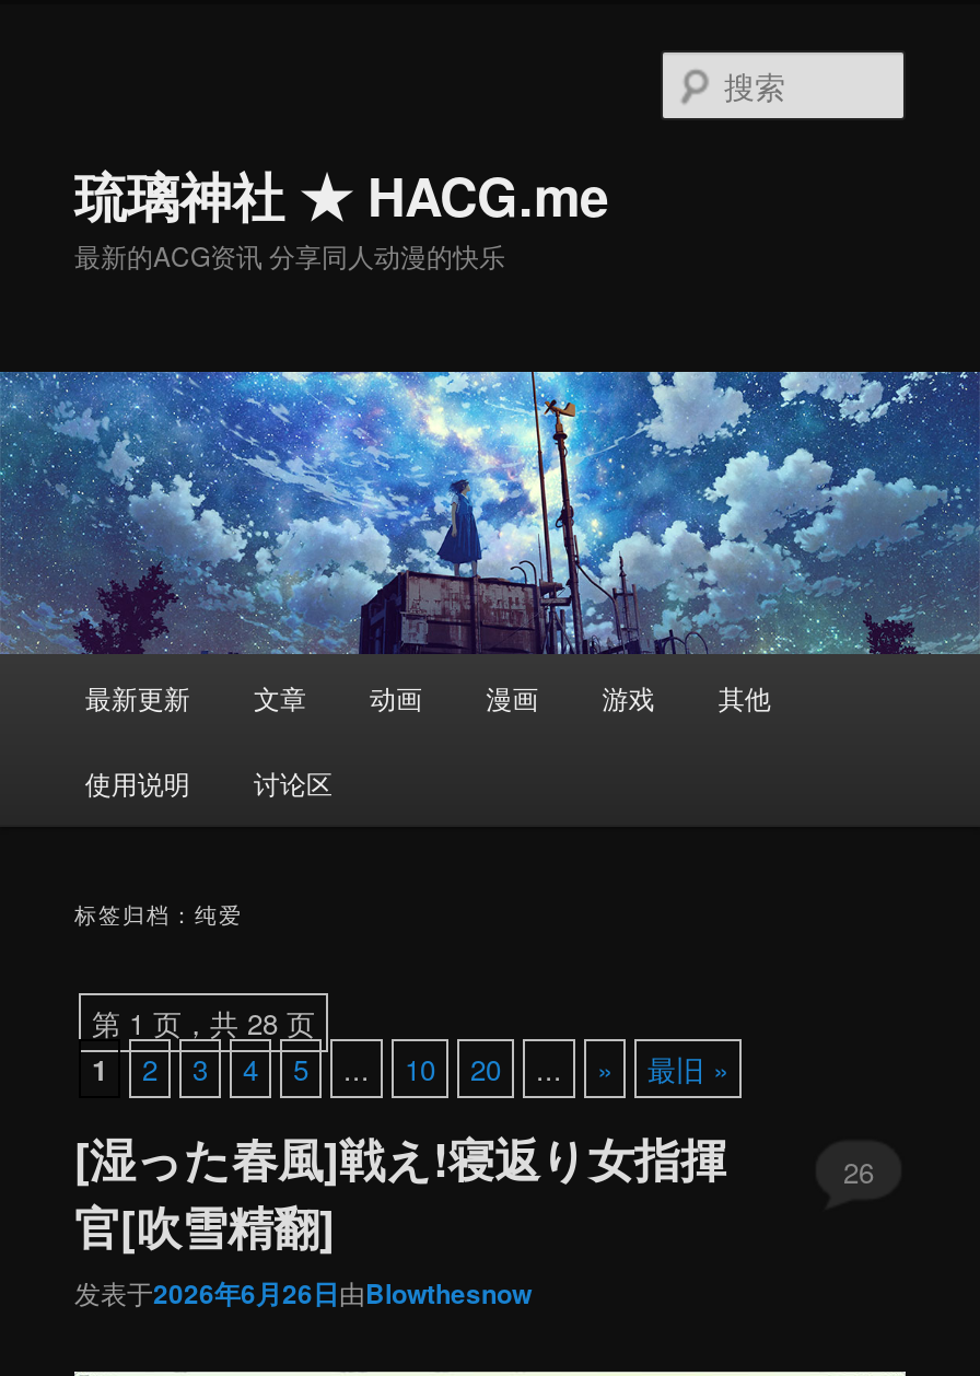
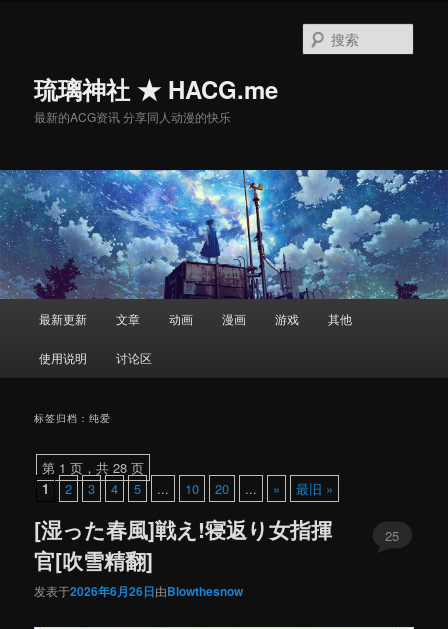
- 26
+ 25
